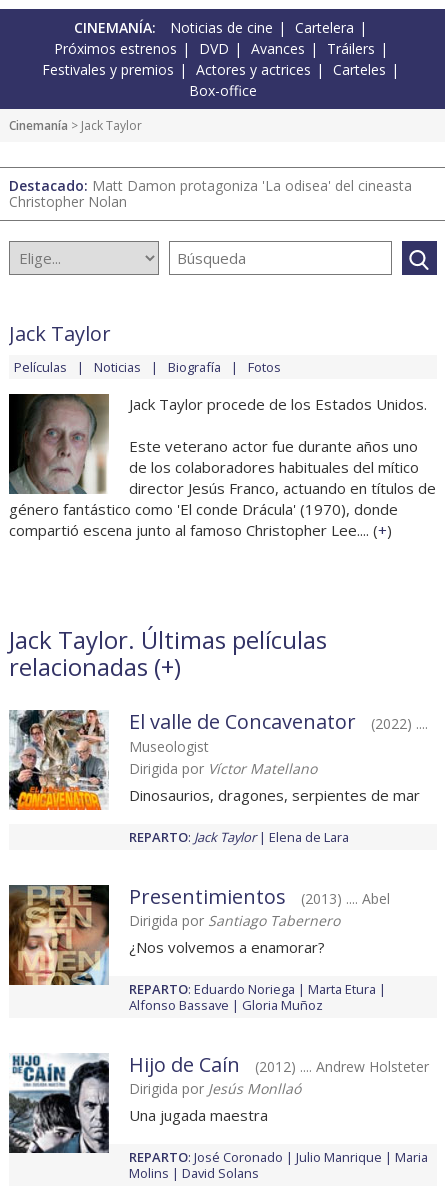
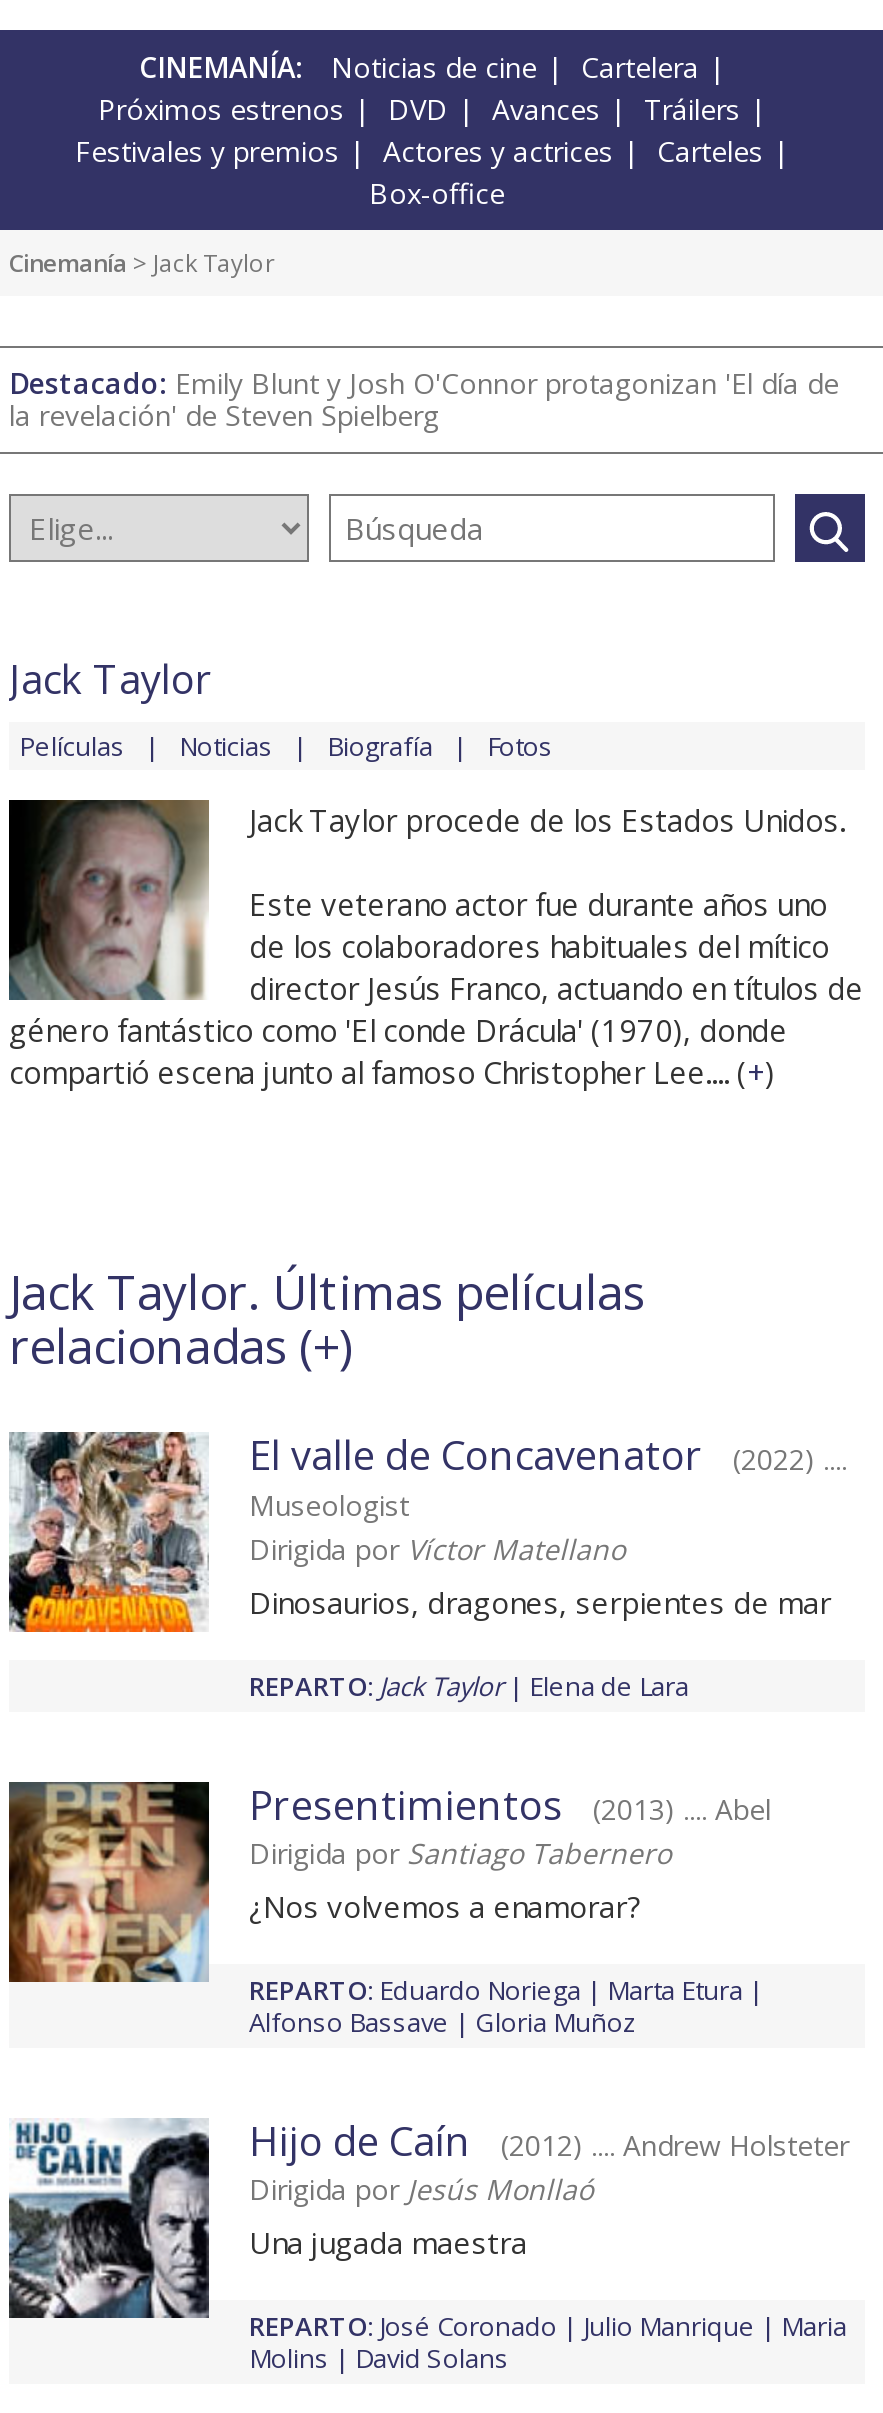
- Destacado: Matt Damon protagoniza 'La odisea' del cineasta
- Christopher Nolan
+ Destacado: Emily Blunt y Josh O'Connor protagonizan 'El día de
+ la revelación' de Steven Spielberg
